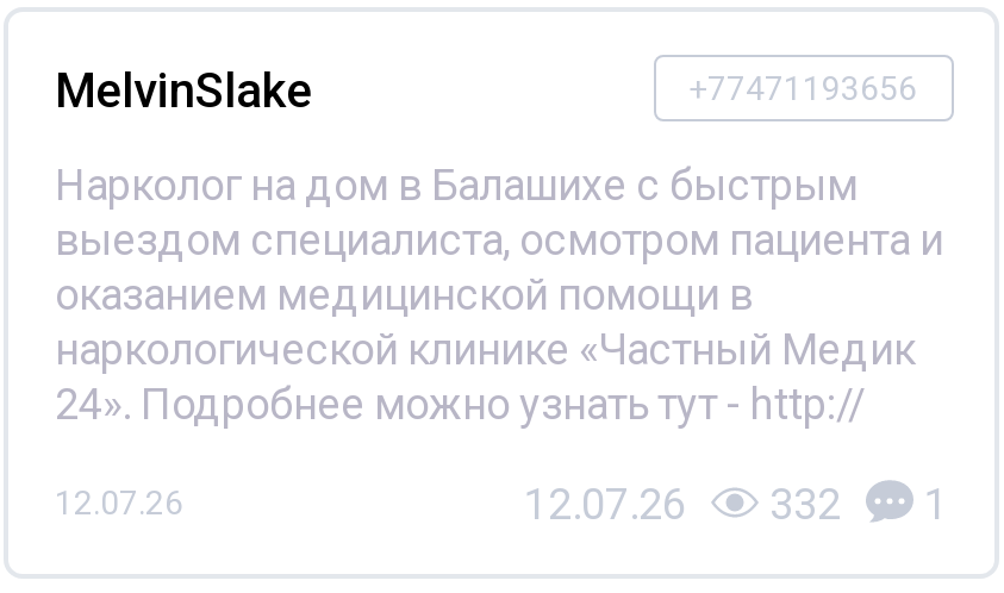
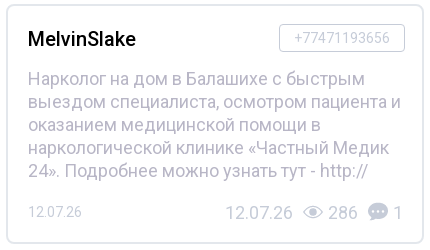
- 12.07.26 332 1
+ 12.07.26 286 1
